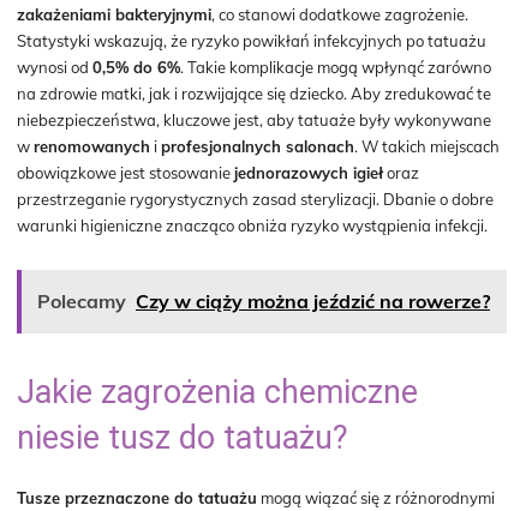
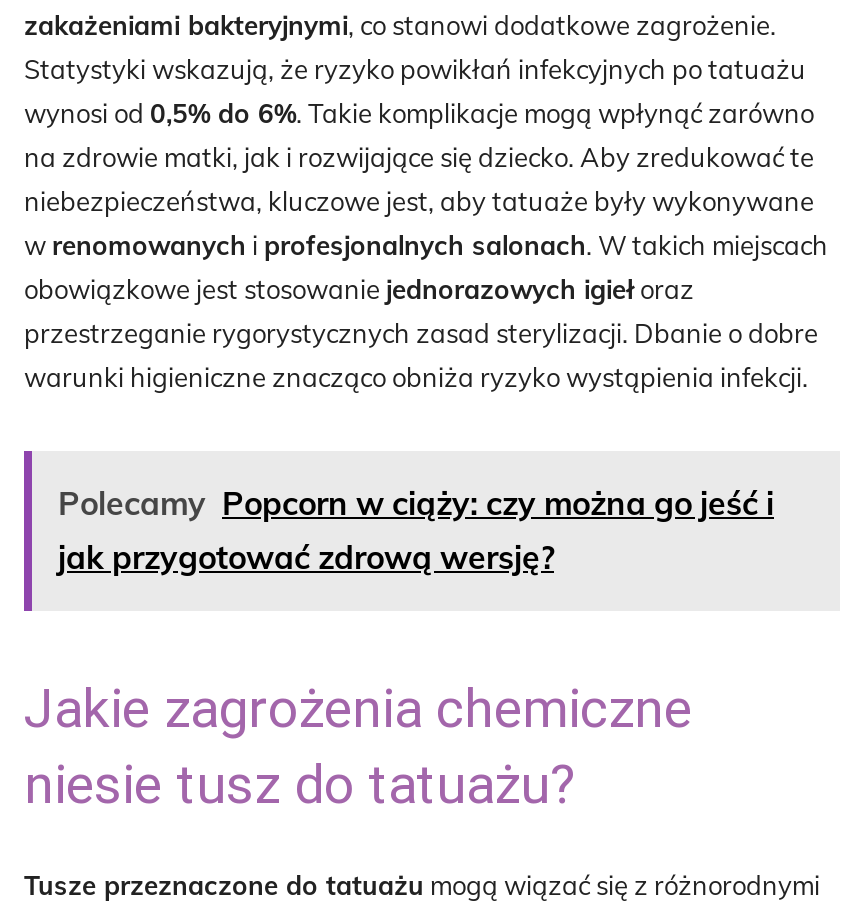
- Polecamy Czy w ciąży można jeździć na rowerze?
+ Polecamy Popcorn w ciąży: czy można go jeść i
+ jak przygotować zdrową wersję?
